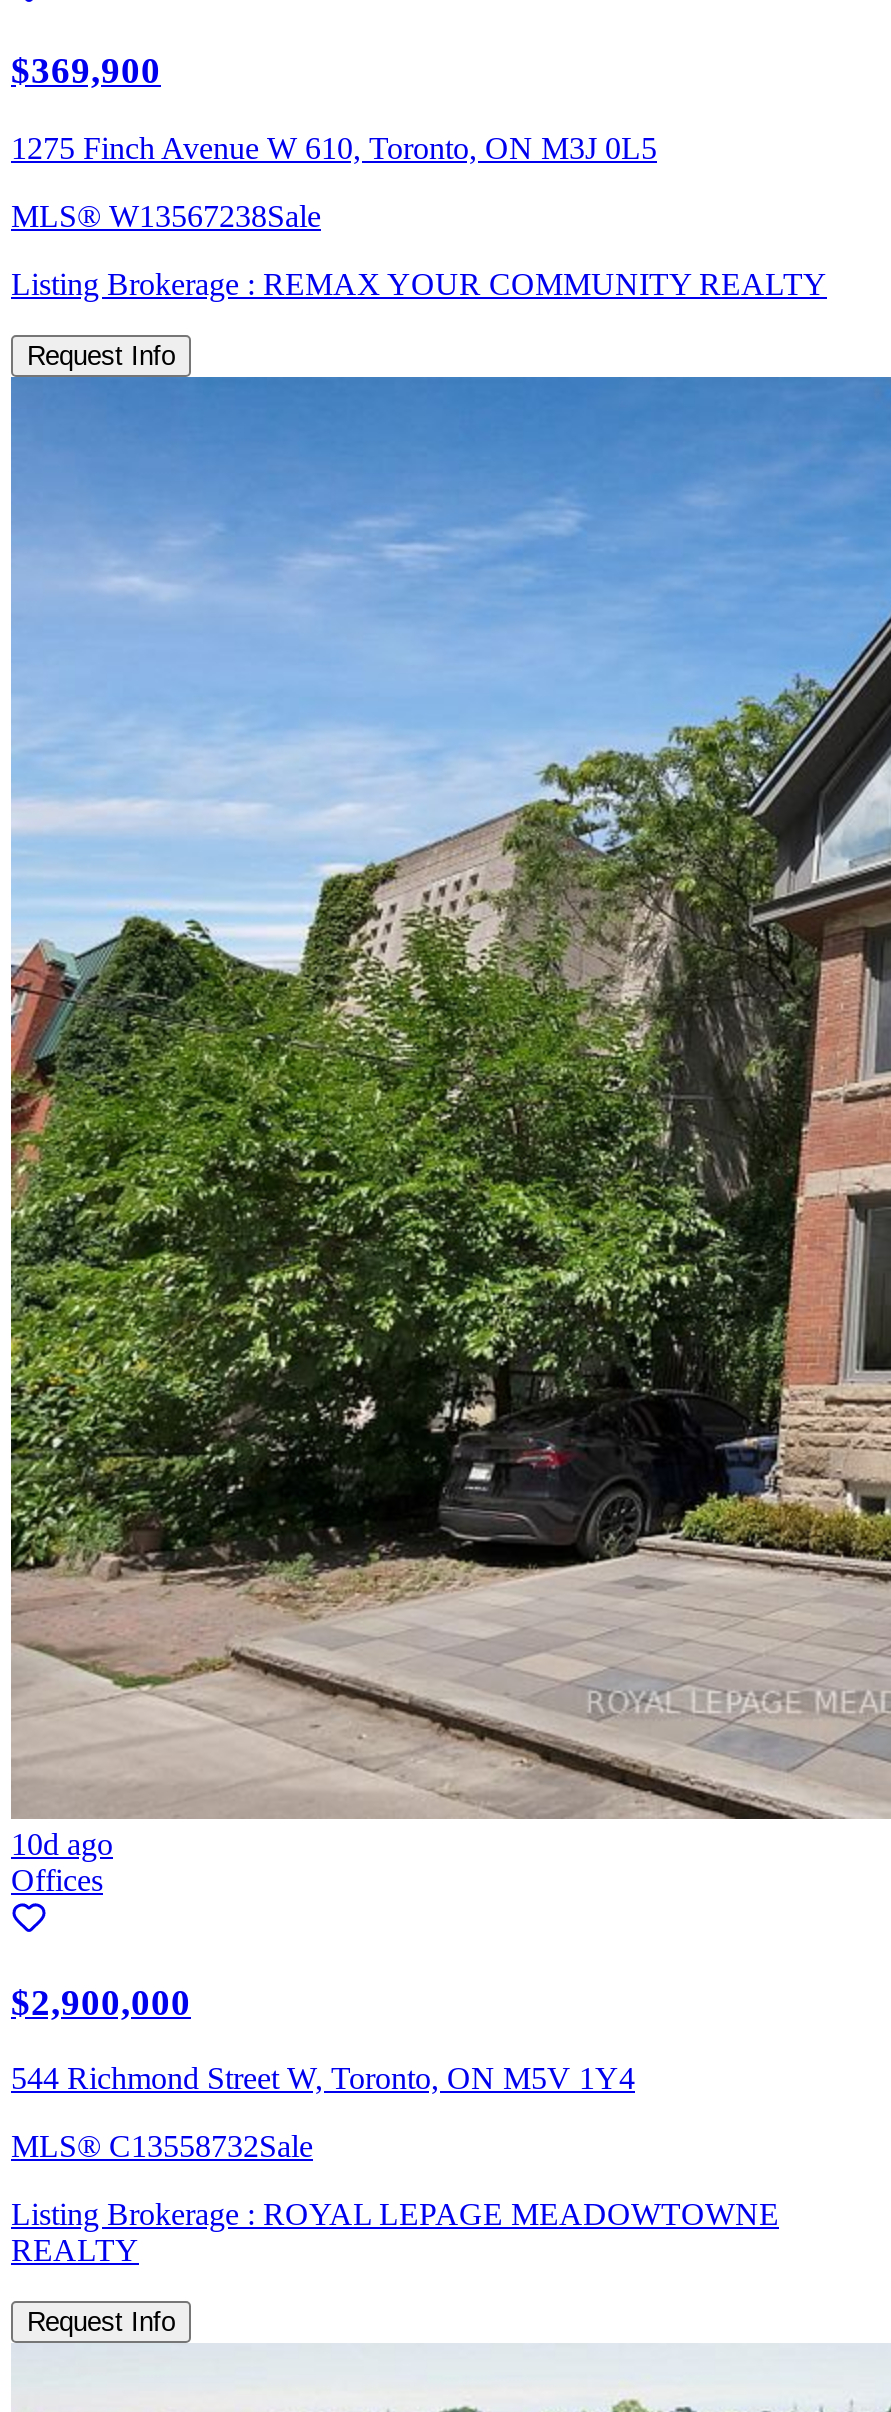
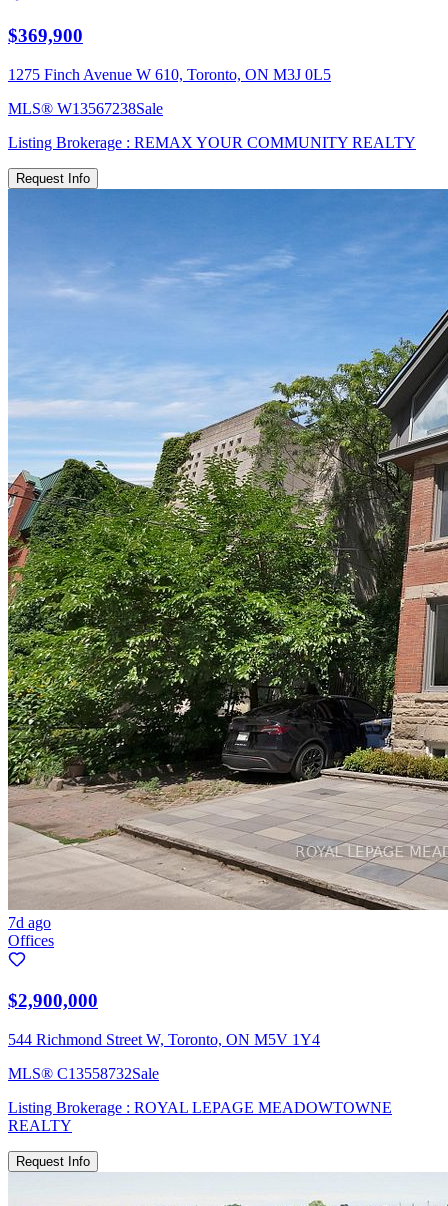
- 10d ago
+ 7d ago
